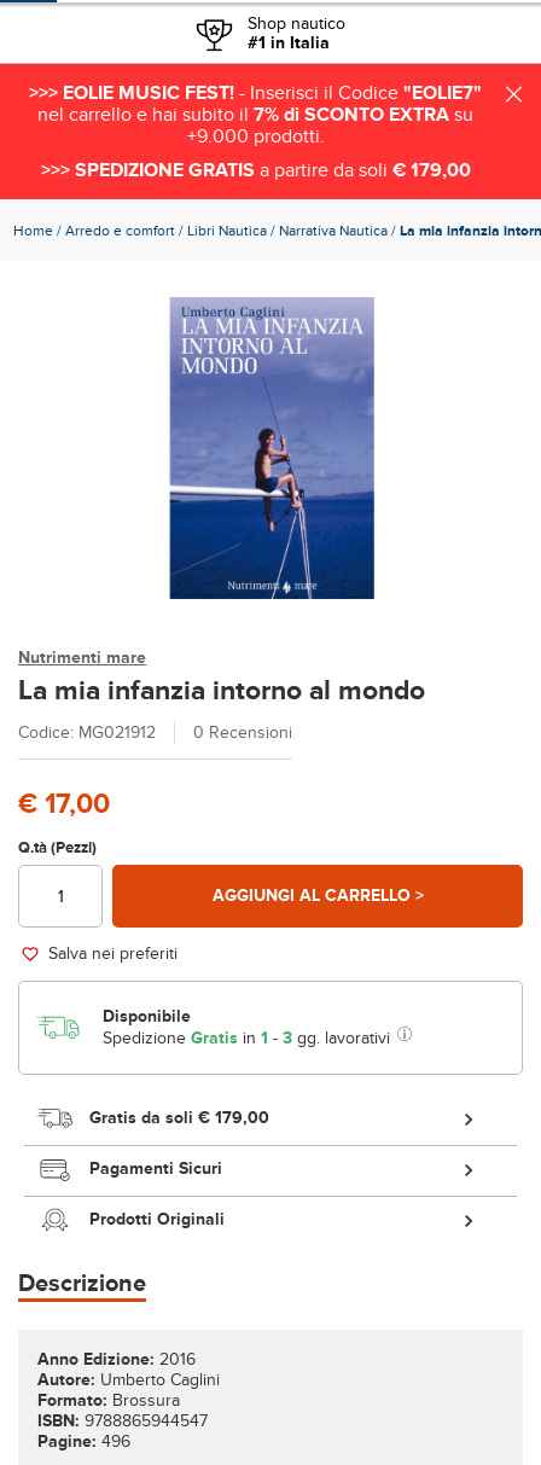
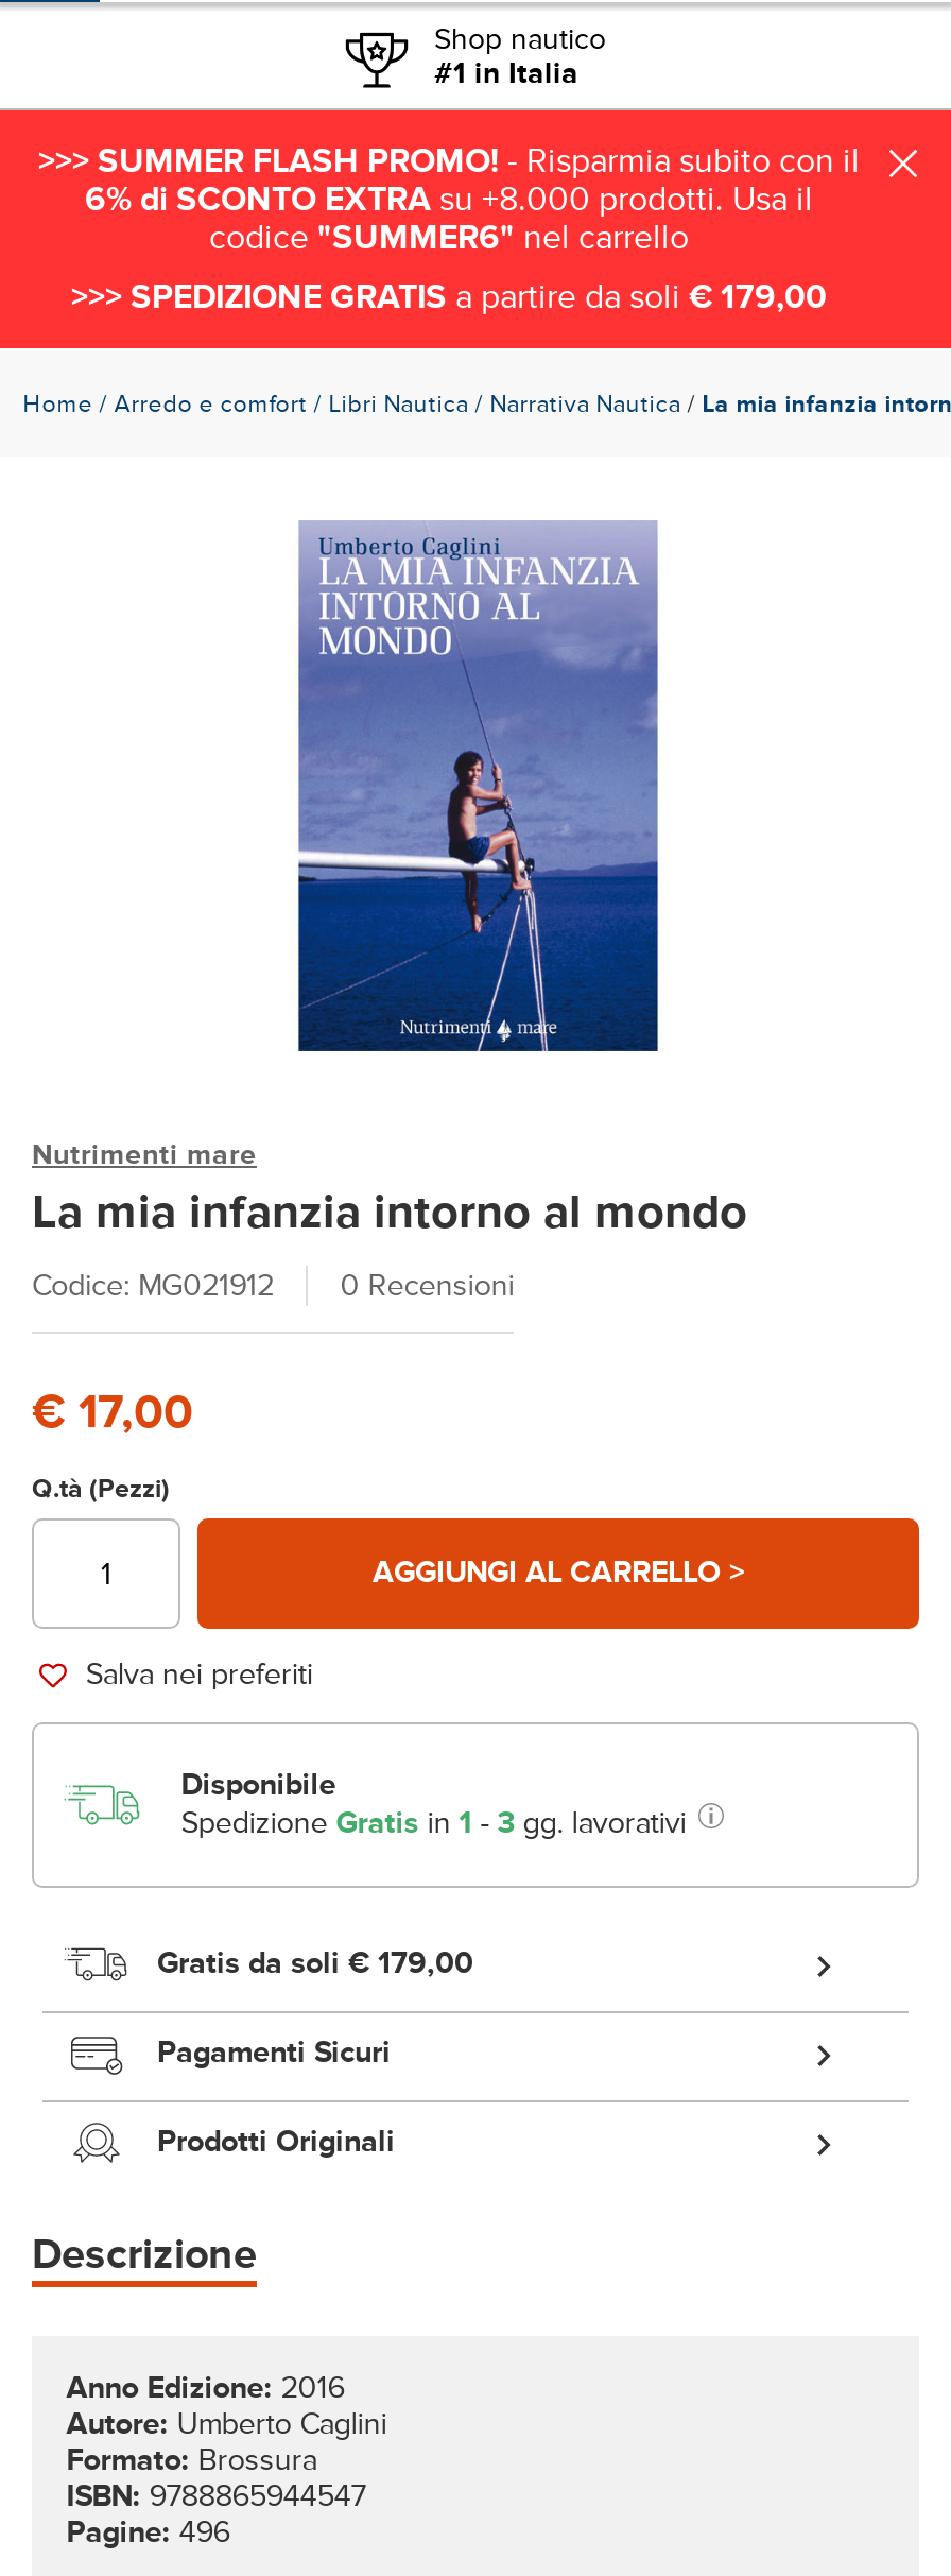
- >>> EOLIE MUSIC FEST! - Inserisci il Codice "EOLIE7"
- nel carrello e hai subito il 7% di SCONTO EXTRA su
- +9.000 prodotti.
+ >>> SUMMER FLASH PROMO! - Risparmia subito con il
+ 6% di SCONTO EXTRA su +8.000 prodotti. Usa il
+ codice "SUMMER6" nel carrello
